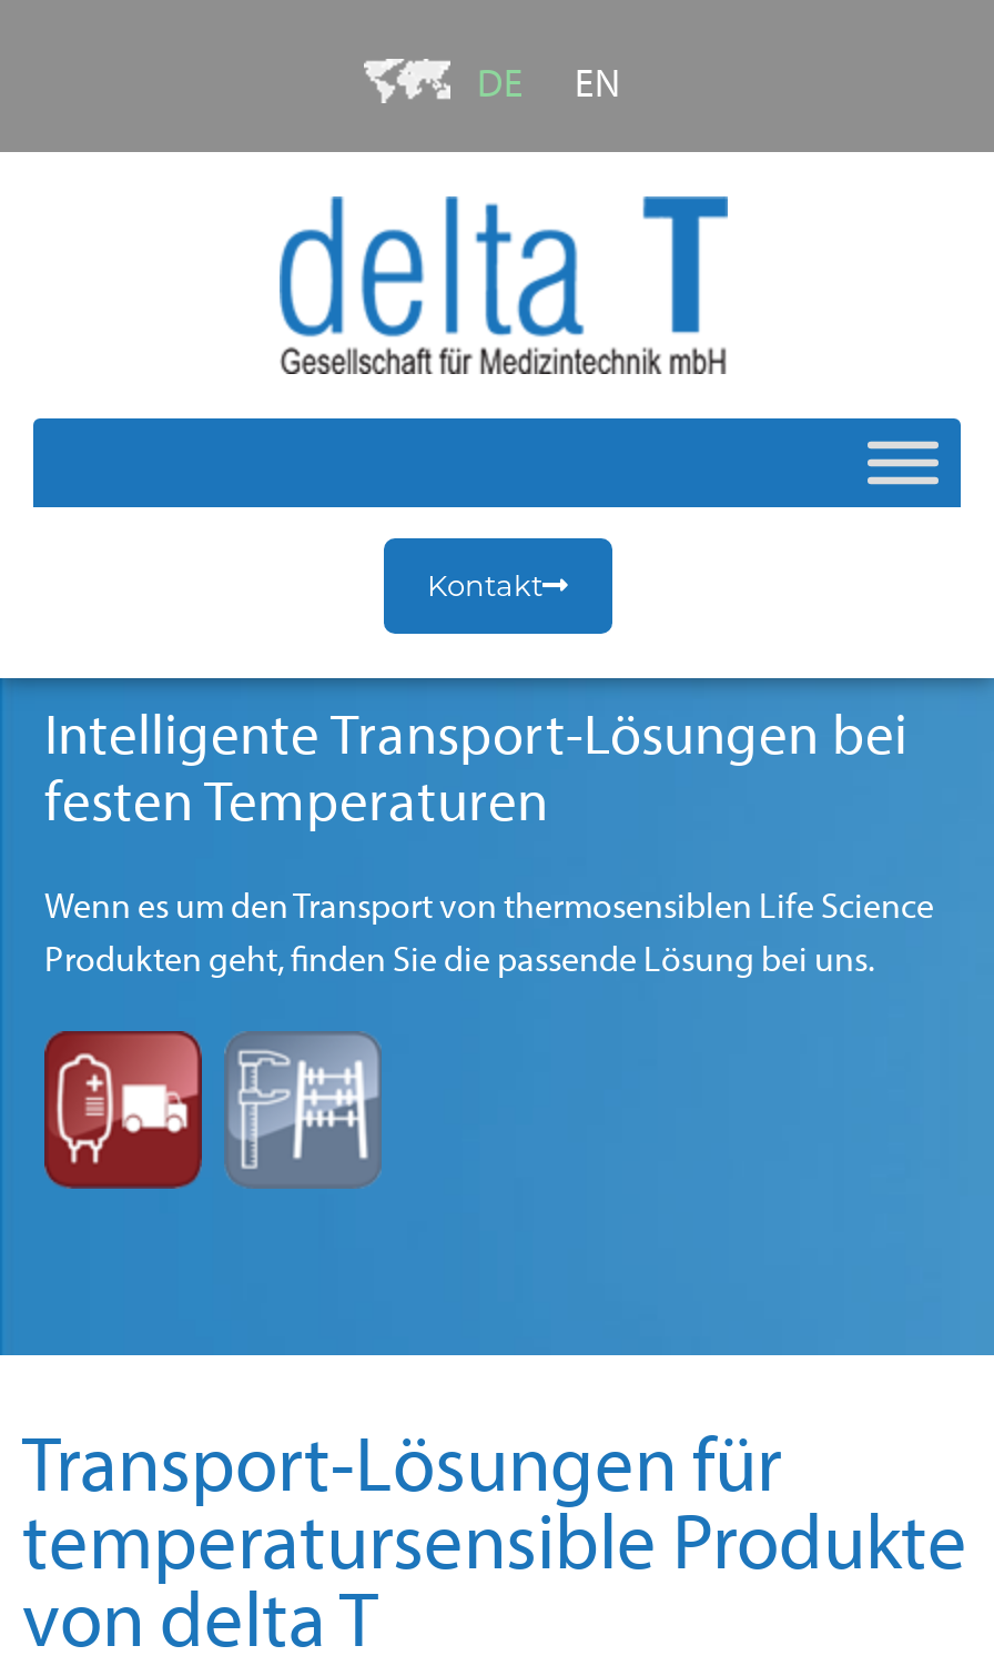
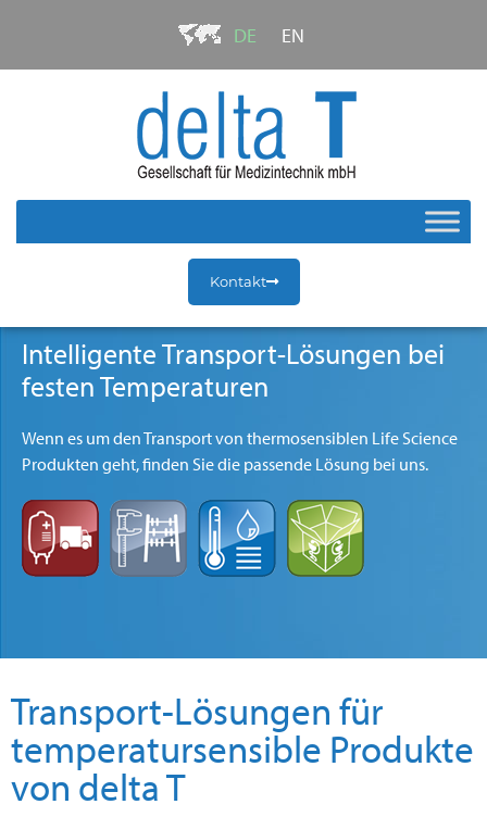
+ [image]

+ [image]
